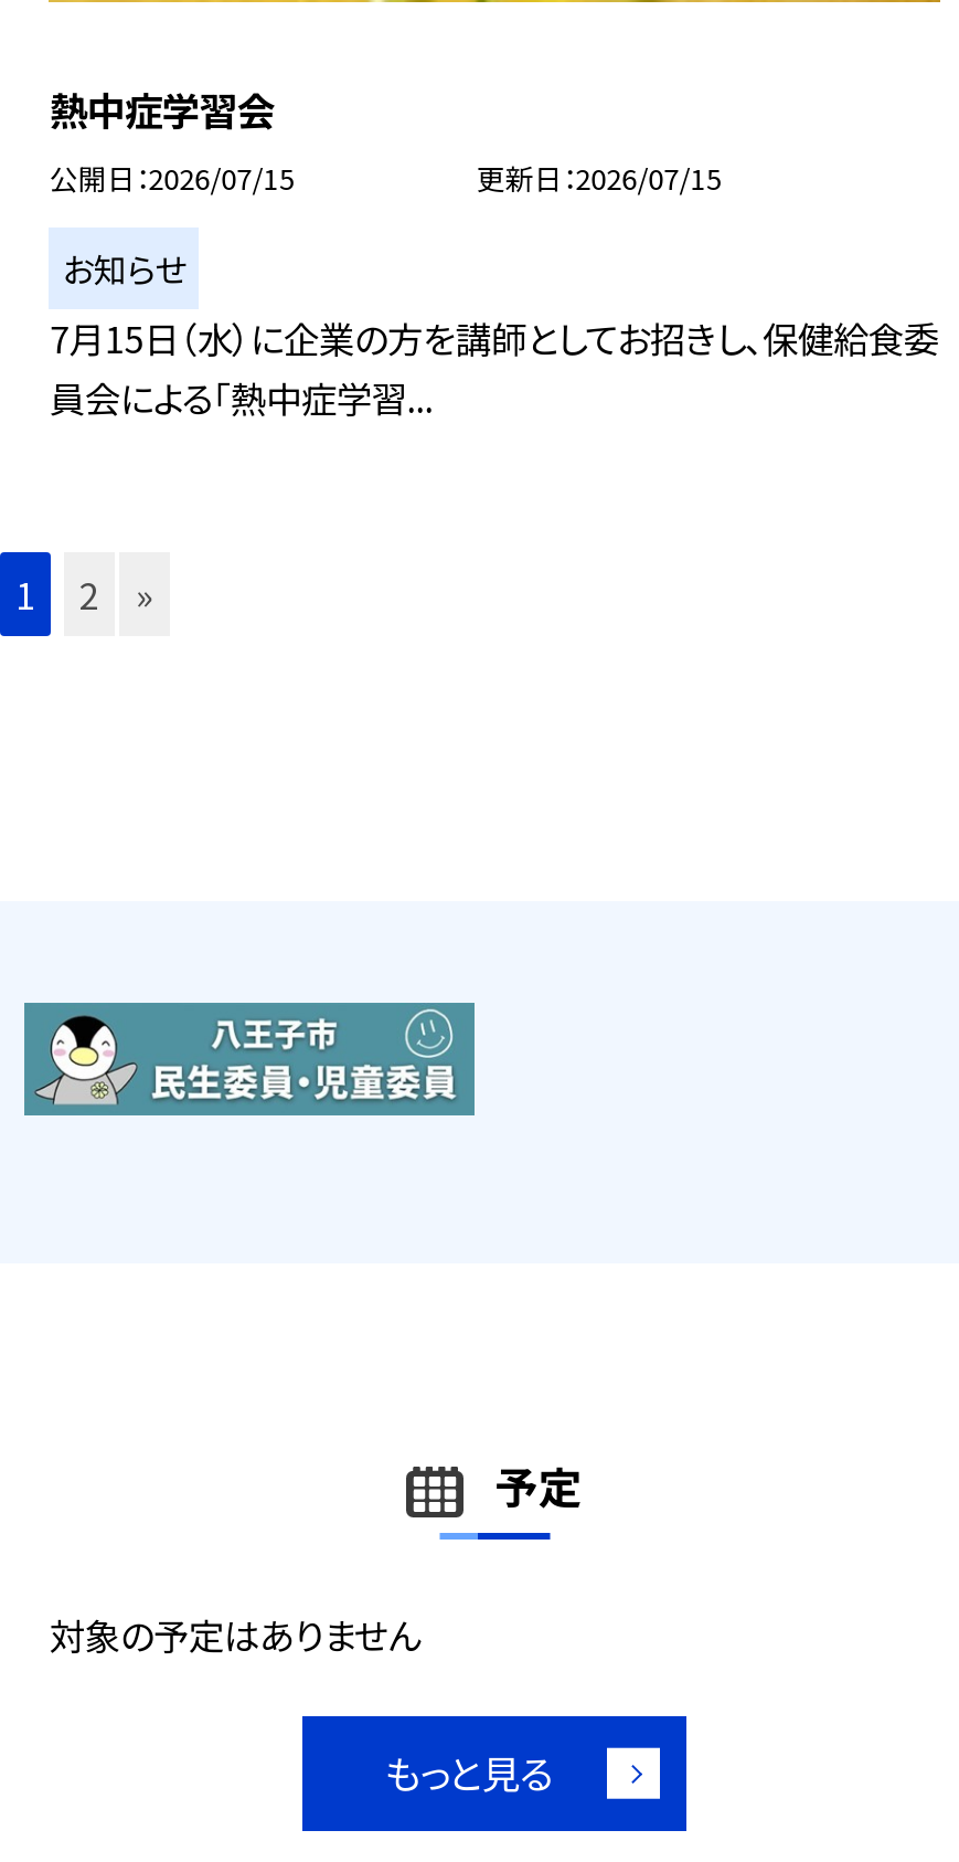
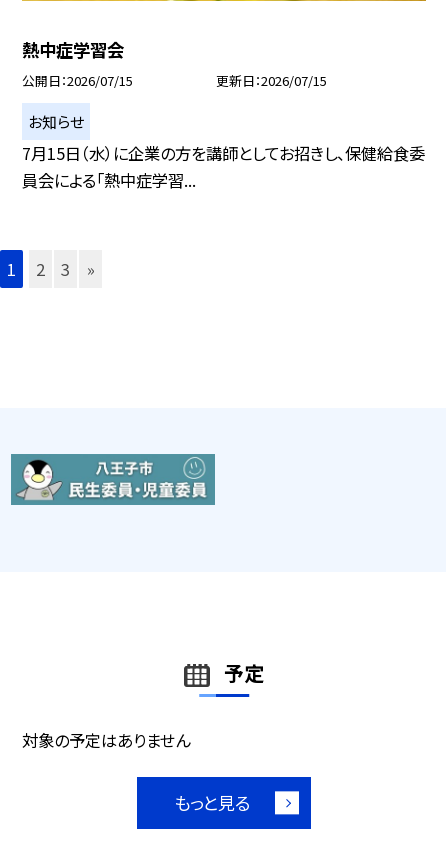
+ 3
